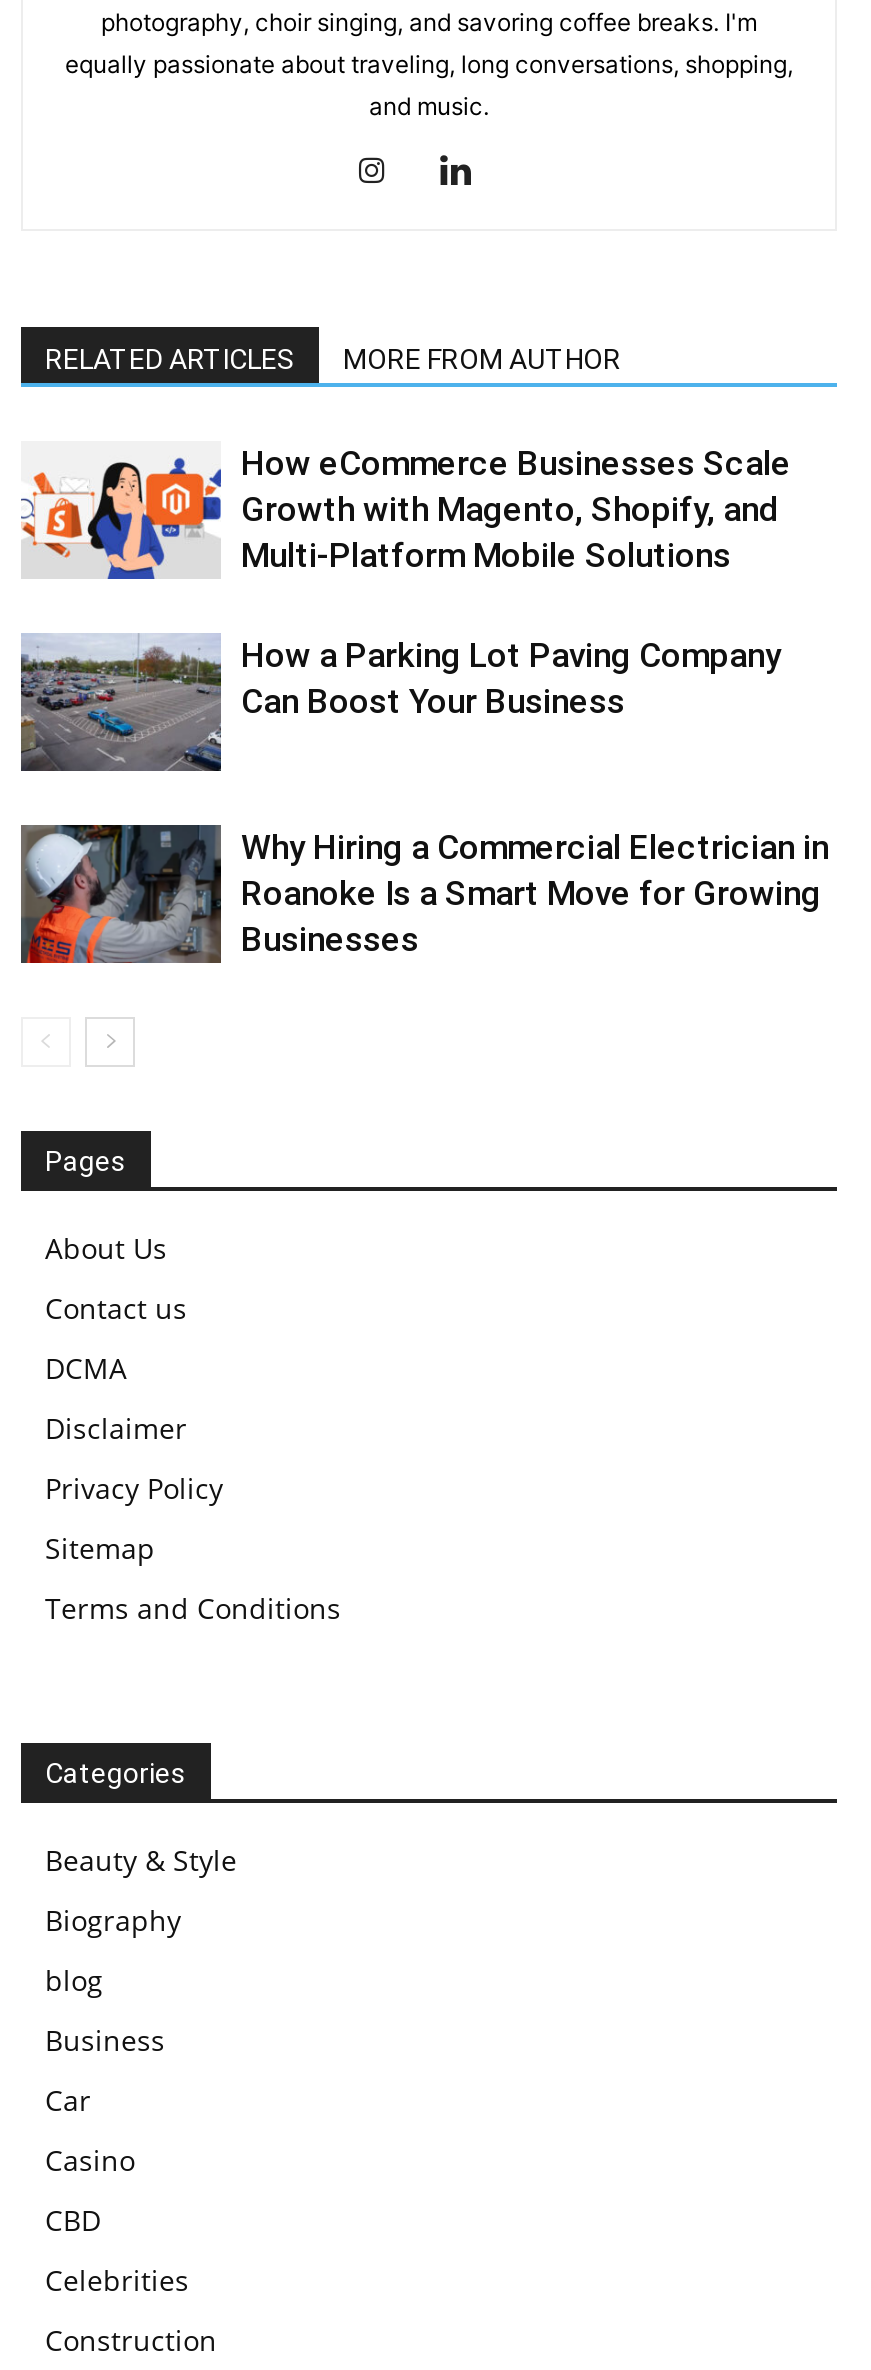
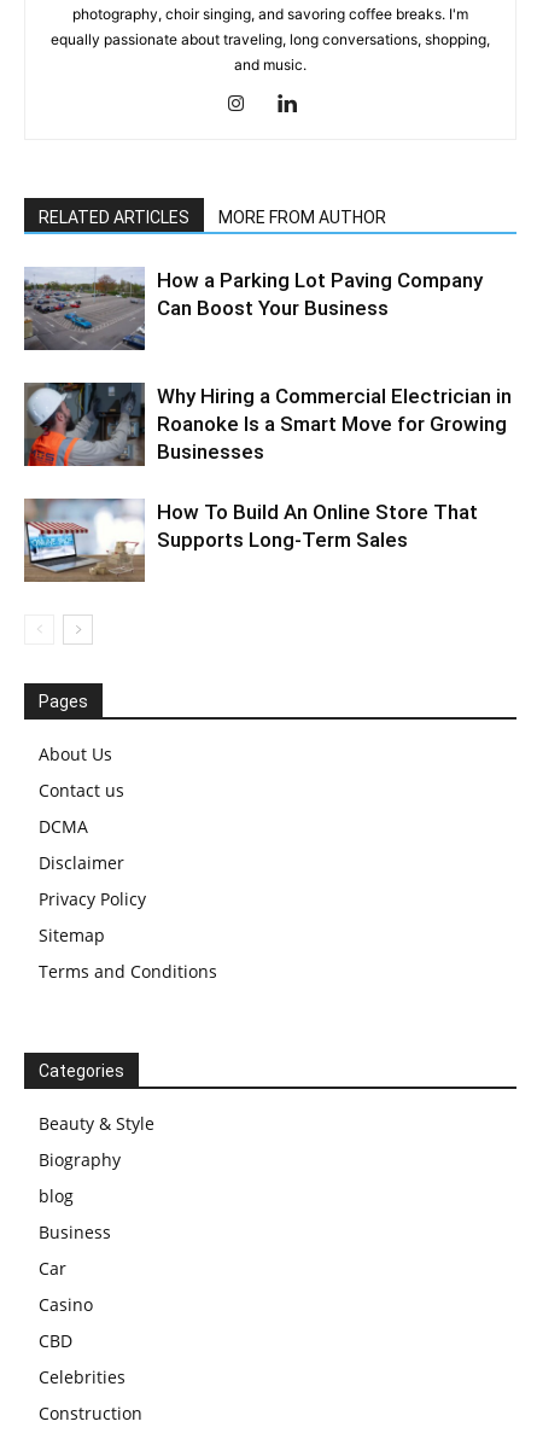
- [image]
- How eCommerce Businesses Scale
- Growth with Magento, Shopify, and
- Multi-Platform Mobile Solutions

moved up: [image] | How a Parking Lot Paving Company | Can Boost Your Business | Why Hiring a Commercial Electrician in | Roanoke Is a Smart Move for Growing | Businesses

+ [image]
+ How To Build An Online Store That
+ Supports Long-Term Sales
